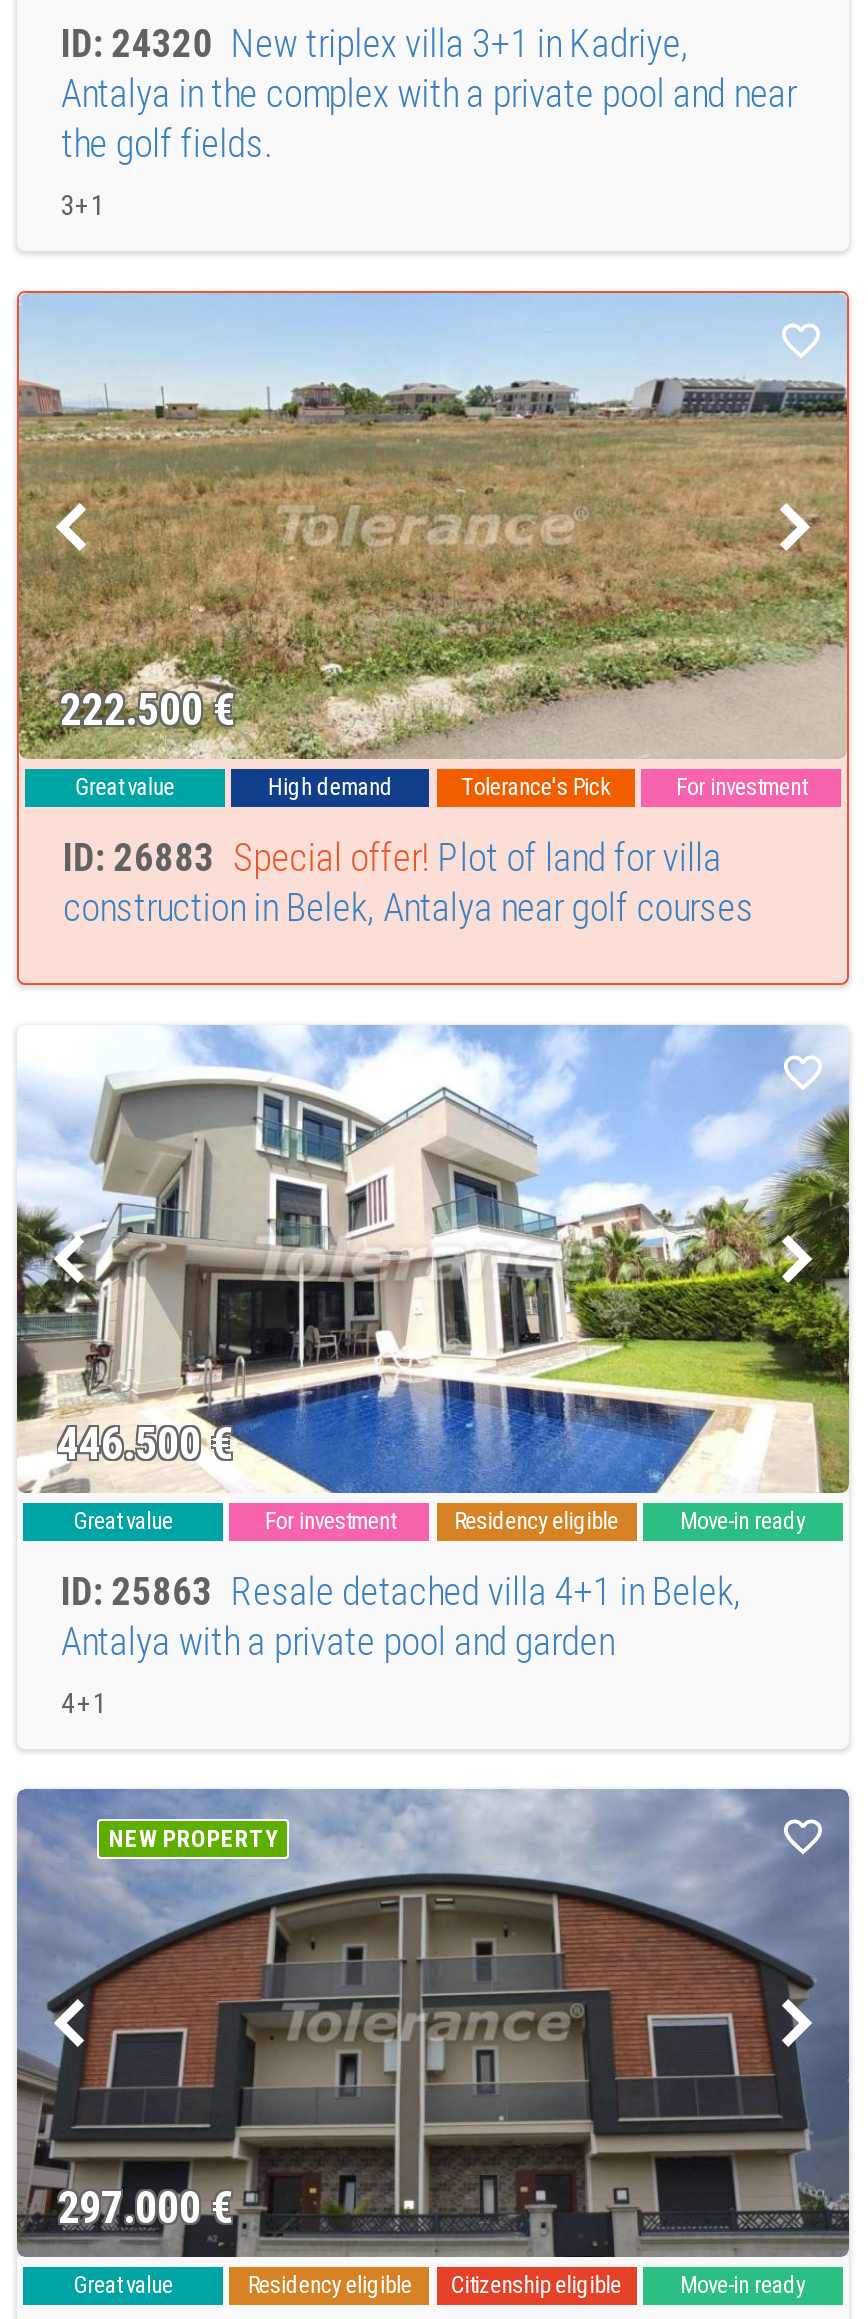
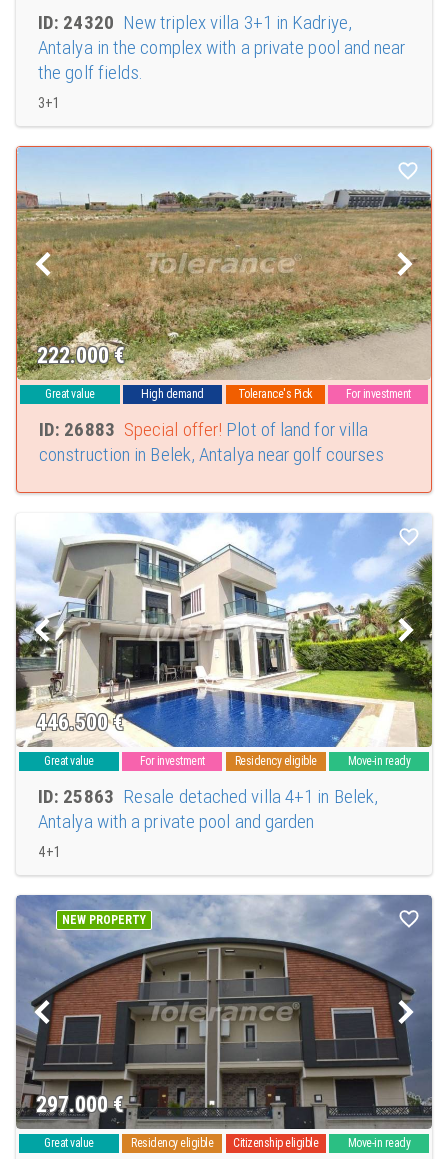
- 222.500€
+ 222.000€
